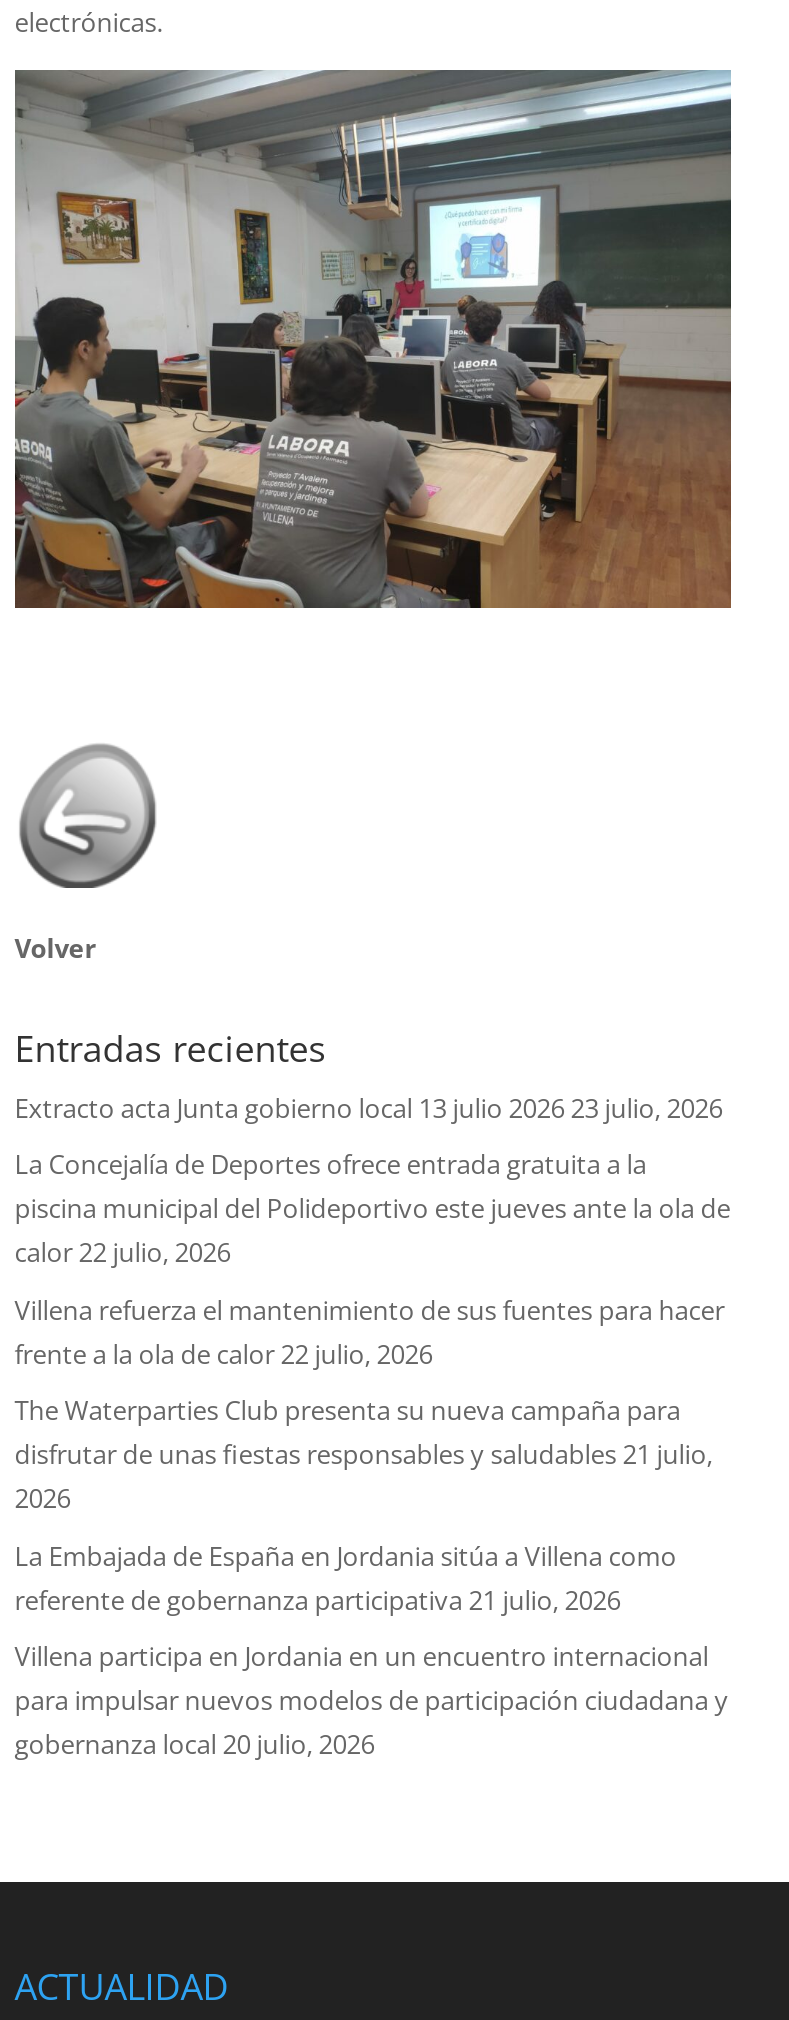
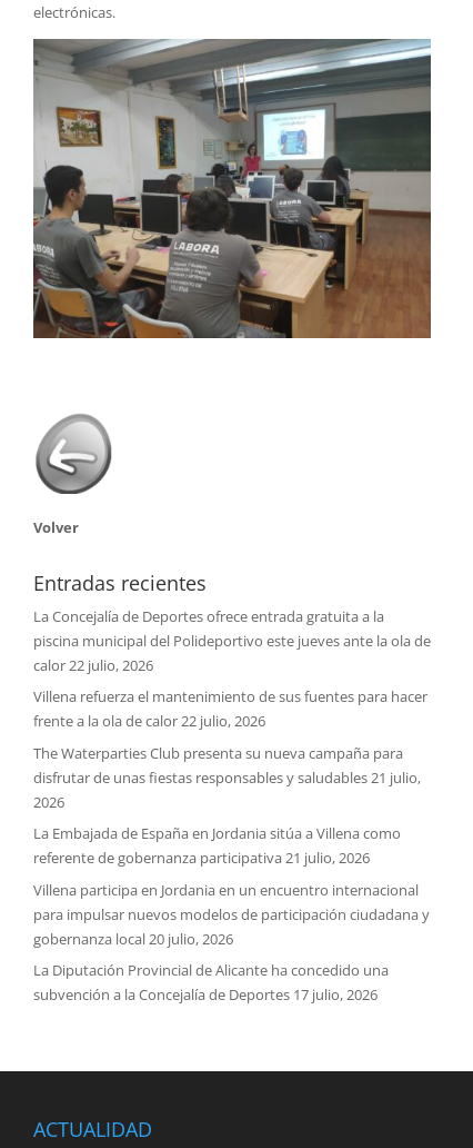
- Extracto acta Junta gobierno local 13 julio 2026 23 julio, 2026

moved up: La Concejalía de Deportes ofrece entrada gratuita a la | piscina municipal del Polideportivo este jueves ante la ola de | calor 22 julio, 2026 | ... | para impulsar nuevos modelos de participación ciudadana y | gobernanza local 20 julio, 2026

+ La Diputación Provincial de Alicante ha concedido una
+ subvención a la Concejalía de Deportes 17 julio, 2026
